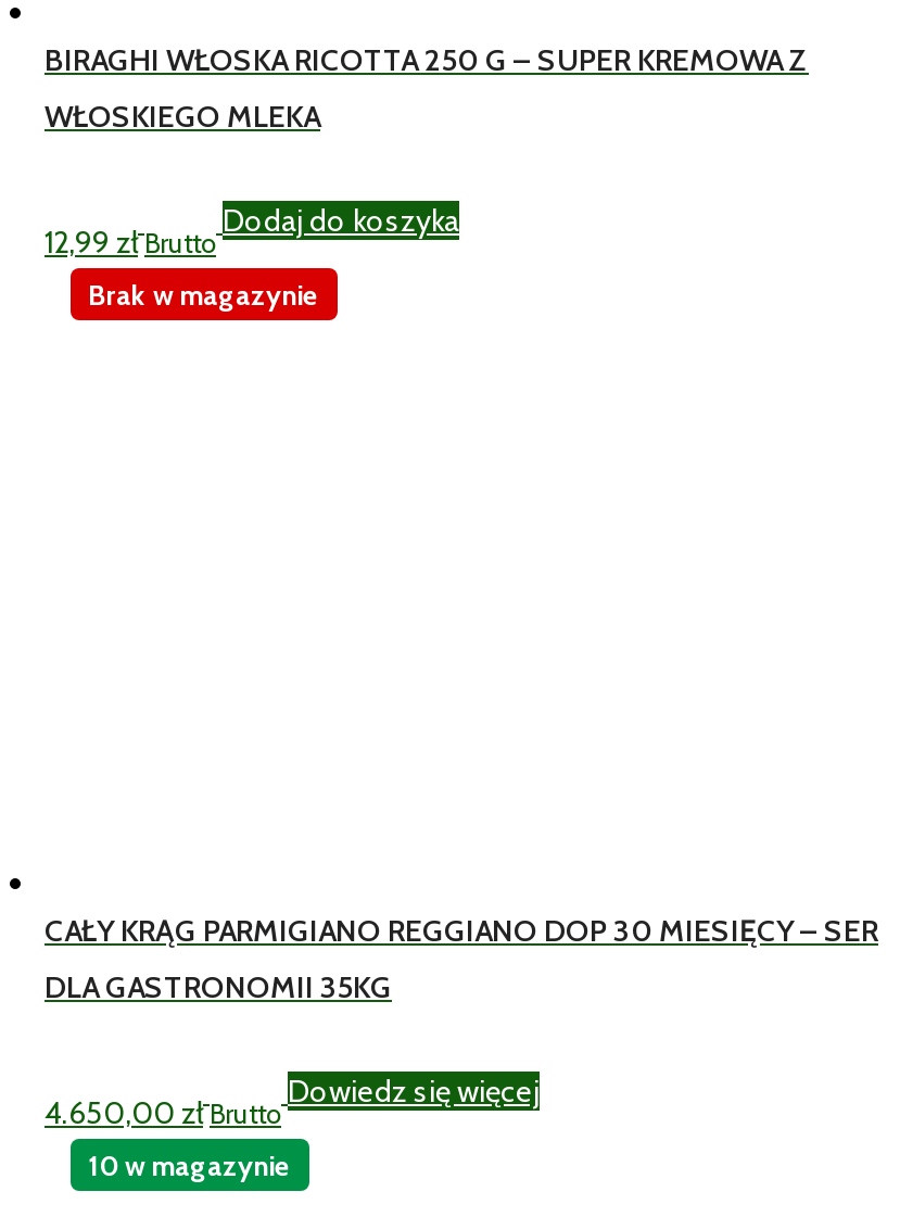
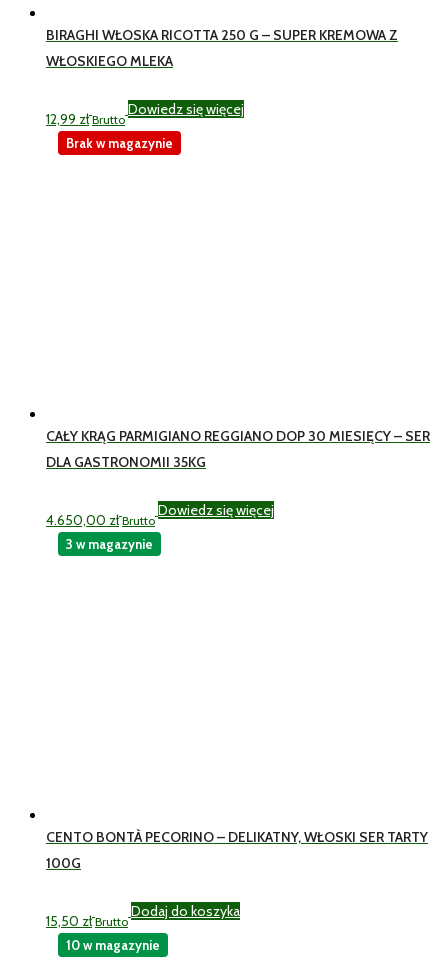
+ Dowiedz się więcej

moved down: Dodaj do koszyka

+ CENTO BONTÀ PECORINO – DELIKATNY, WŁOSKI SER TARTY
+ 100G
+ 15,50 zł Brutto

+ 3 w magazynie
